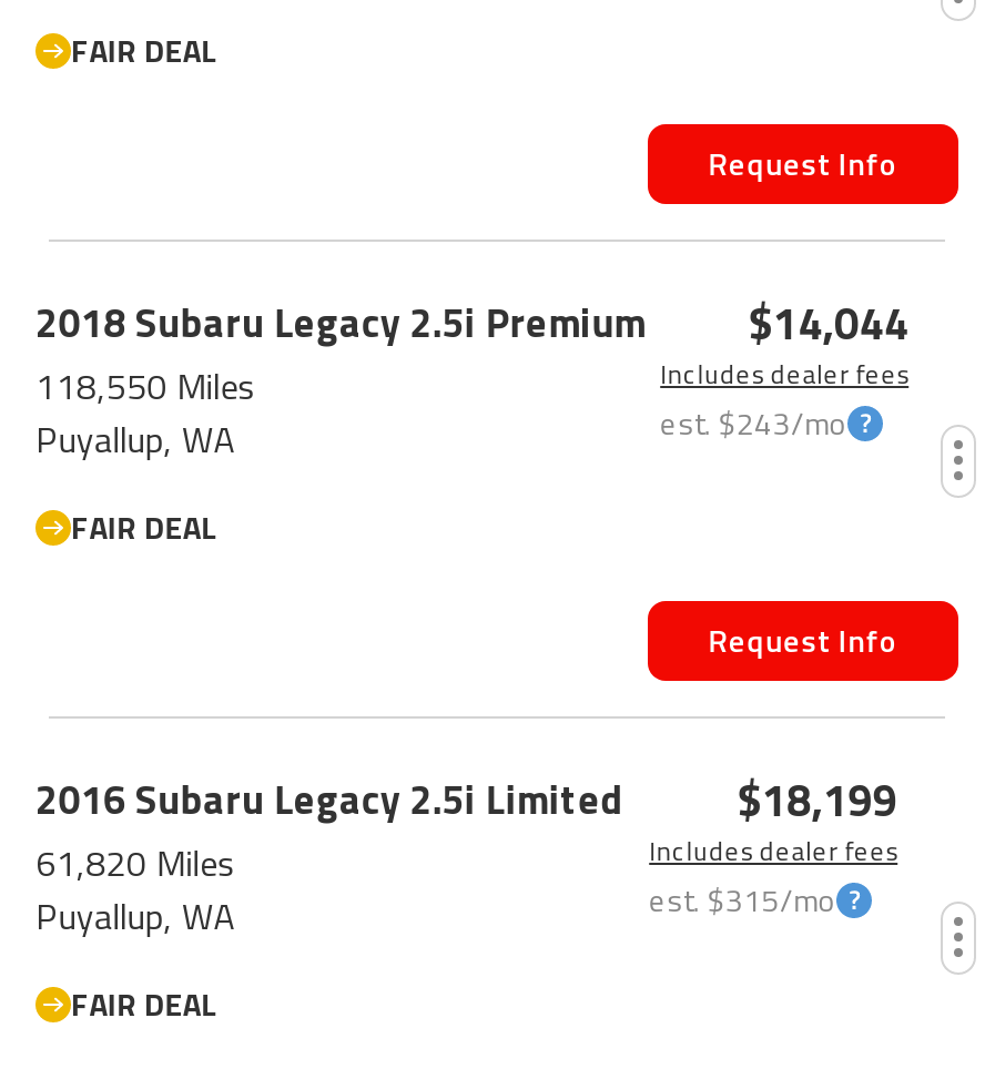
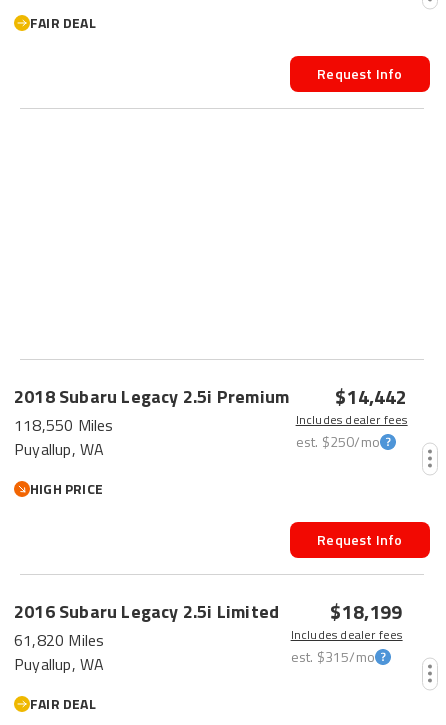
- 2018 Subaru Legacy 2.5i Premium $14,044
+ 2018 Subaru Legacy 2.5i Premium $14,442

- est. $243/mo
+ est. $250/mo

- FAIR DEAL
+ HIGH PRICE
